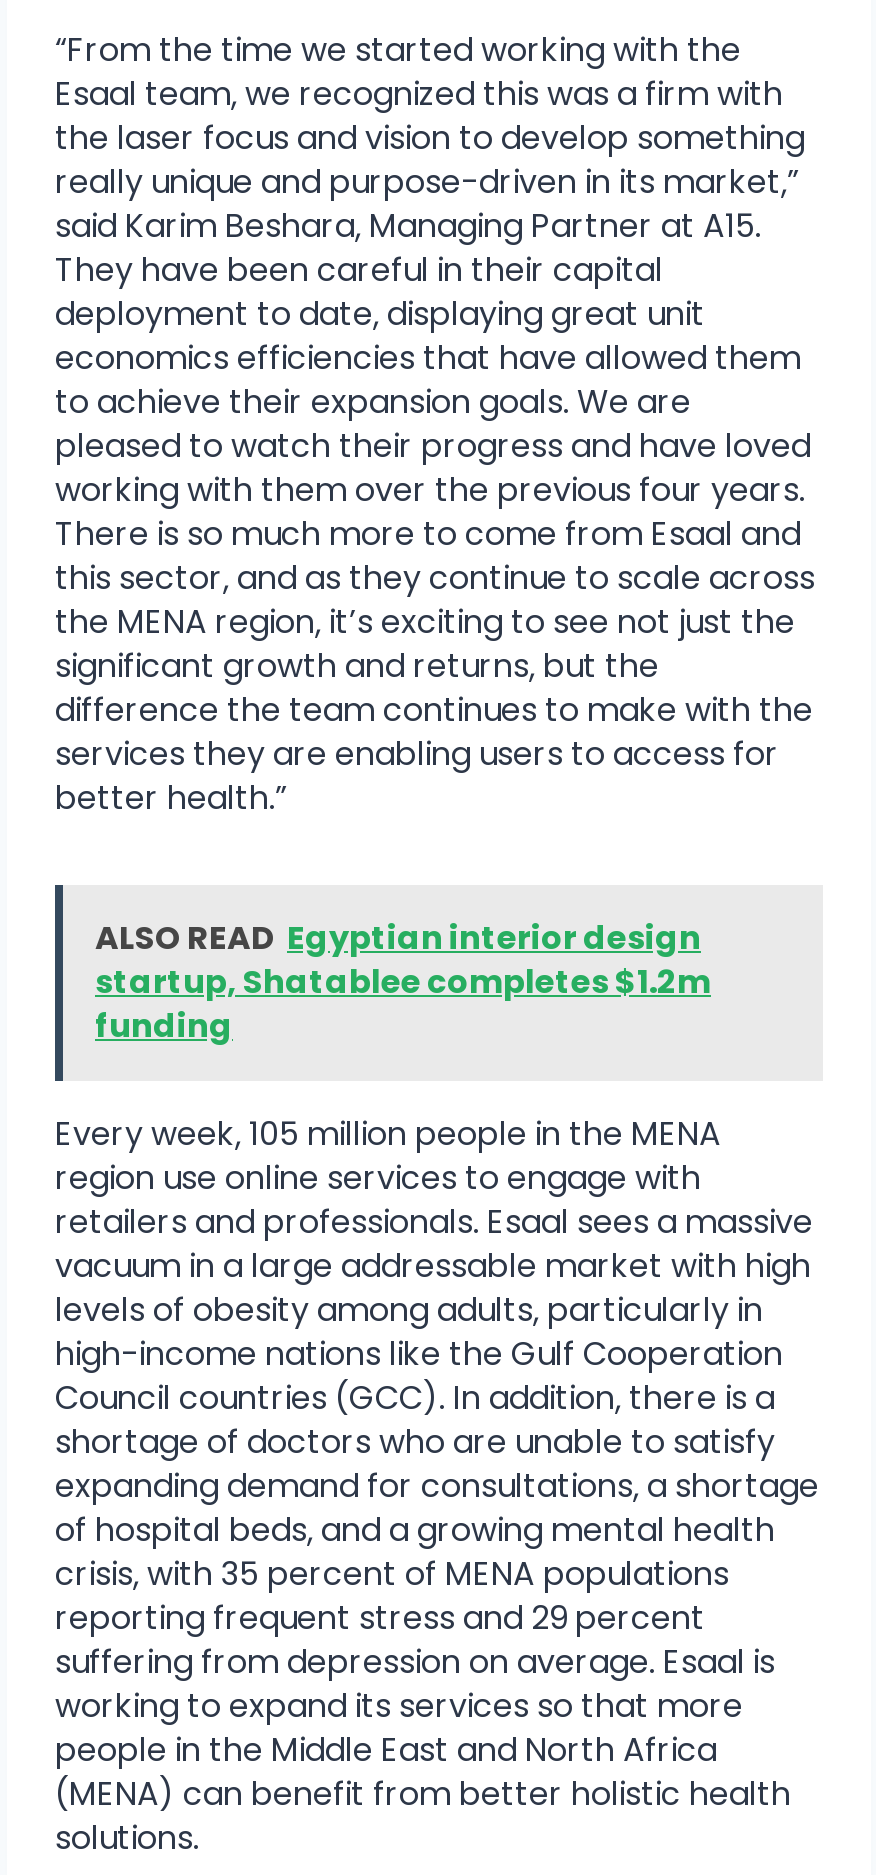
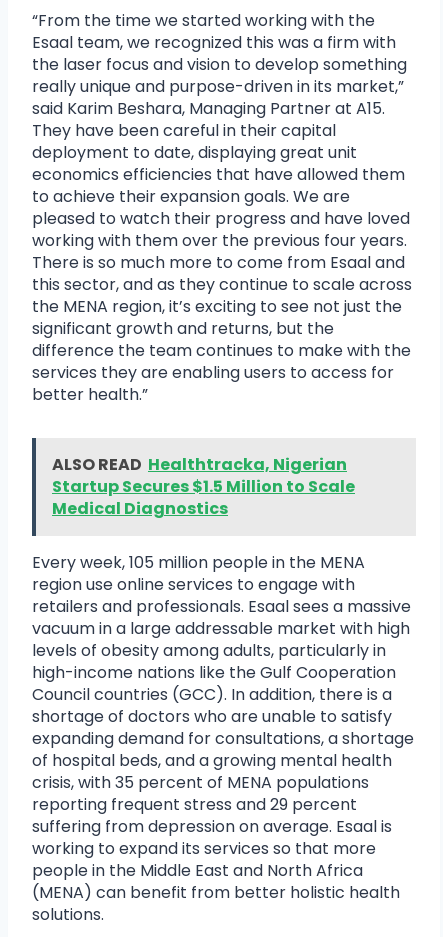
- ALSO READ Egyptian interior design
- startup, Shatablee completes $1.2m
- funding
+ ALSO READ Healthtracka, Nigerian
+ Startup Secures $1.5 Million to Scale
+ Medical Diagnostics
